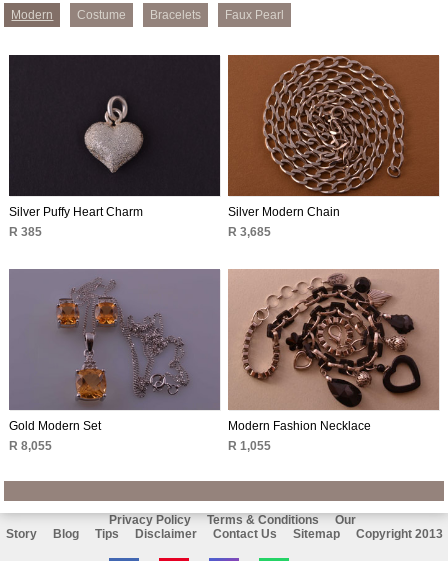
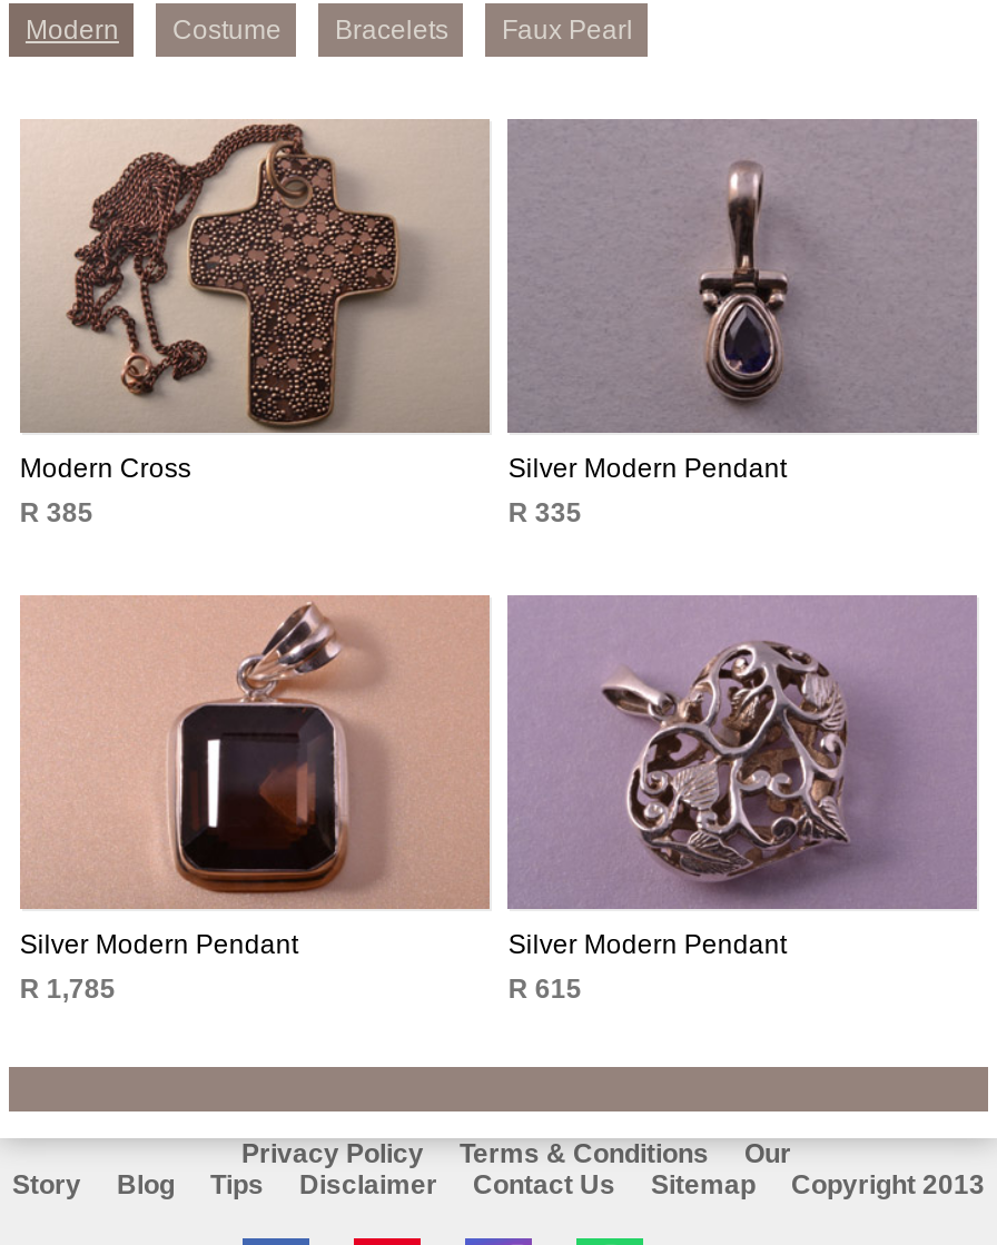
- [image]
- Silver Puffy Heart Charm
+ [image]
+ Modern Cross

- [image]
- Silver Modern Chain
- R 3,685
+ [image]
+ Silver Modern Pendant
+ R 335

- [image]
- Gold Modern Set
- R 8,055
+ [image]
+ Silver Modern Pendant
+ R 1,785

- [image]
- Modern Fashion Necklace
- R 1,055
+ [image]
+ Silver Modern Pendant
+ R 615
